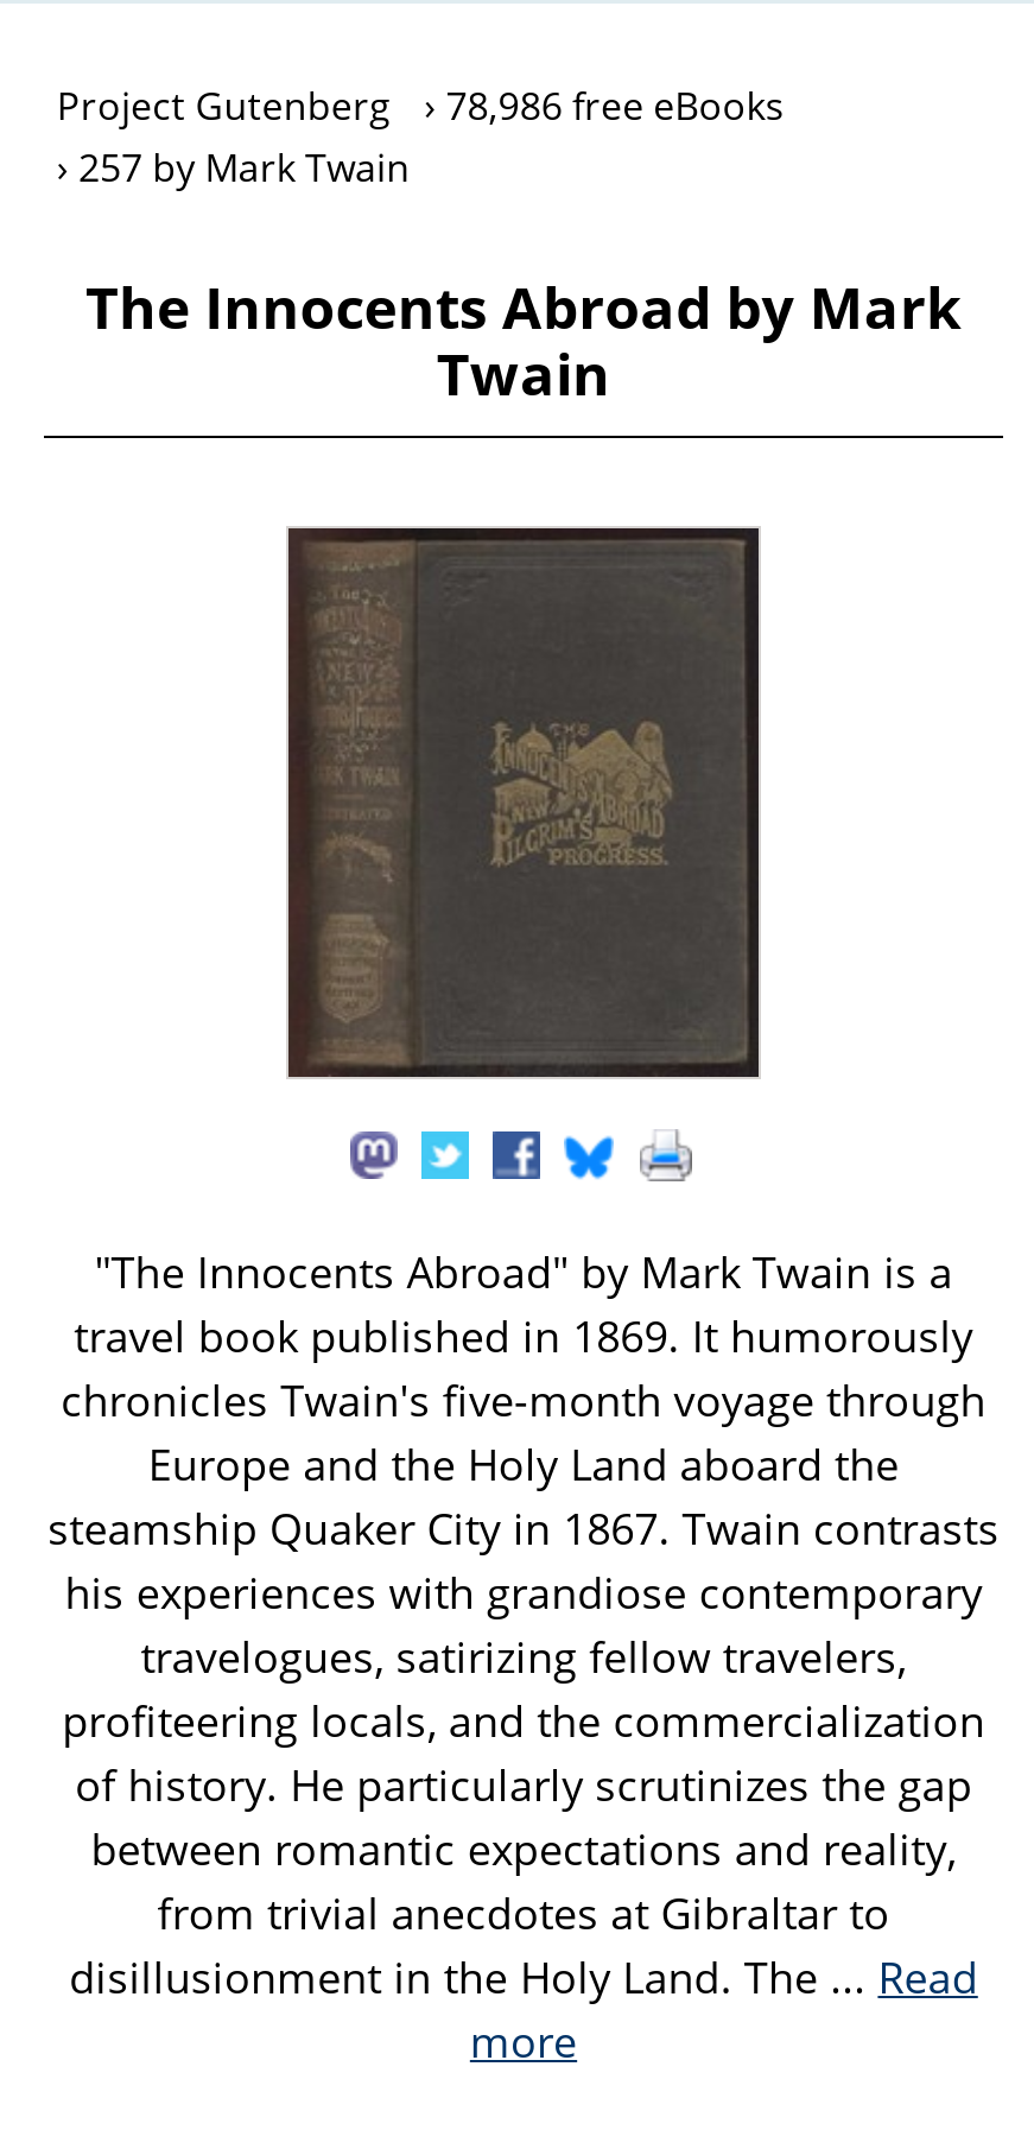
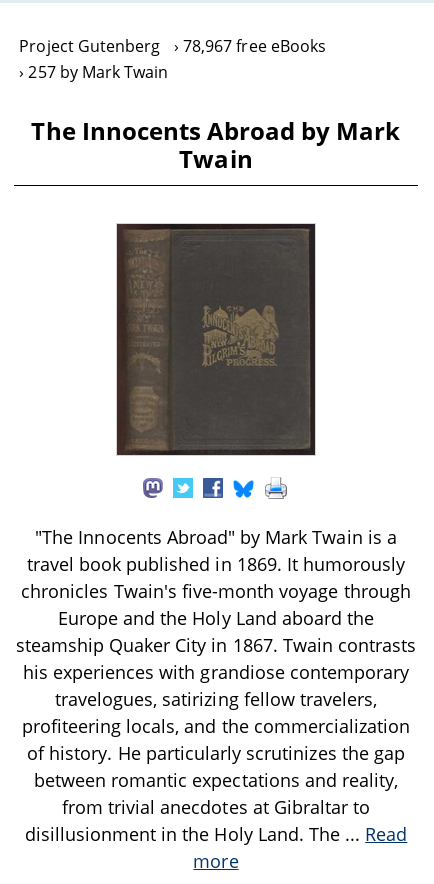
- Project Gutenberg 78,986 free eBooks
+ Project Gutenberg 78,967 free eBooks
